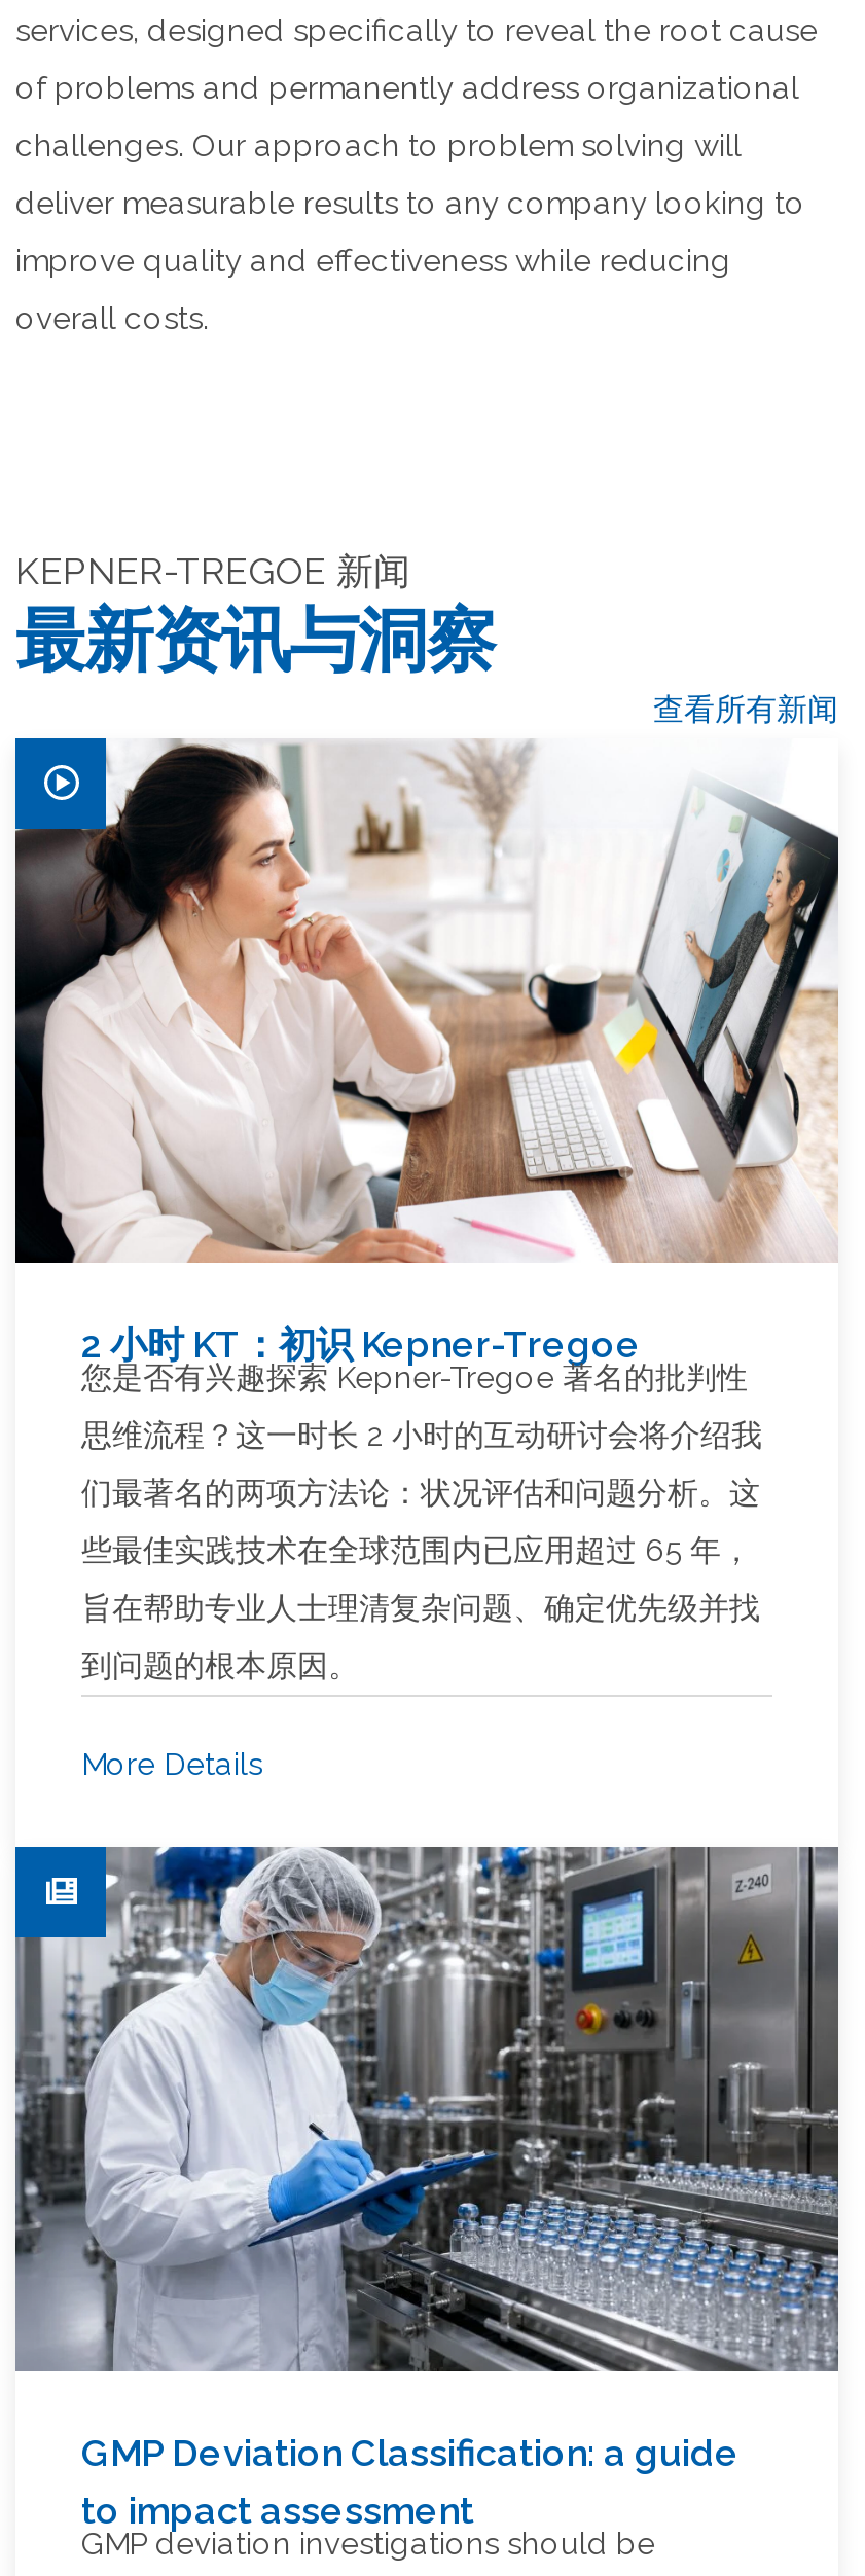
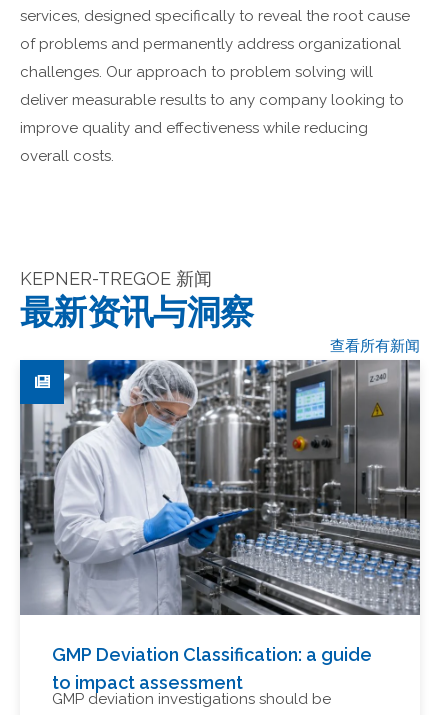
- [image]
- 2 小时 KT：初识 Kepner-Tregoe
- 您是否有兴趣探索 Kepner-Tregoe 著名的批判性
- 思维流程？这一时长 2 小时的互动研讨会将介绍我
- 们最著名的两项方法论：状况评估和问题分析。这
- 些最佳实践技术在全球范围内已应用超过 65 年，
- 旨在帮助专业人士理清复杂问题、确定优先级并找
- 到问题的根本原因。
- More Details
